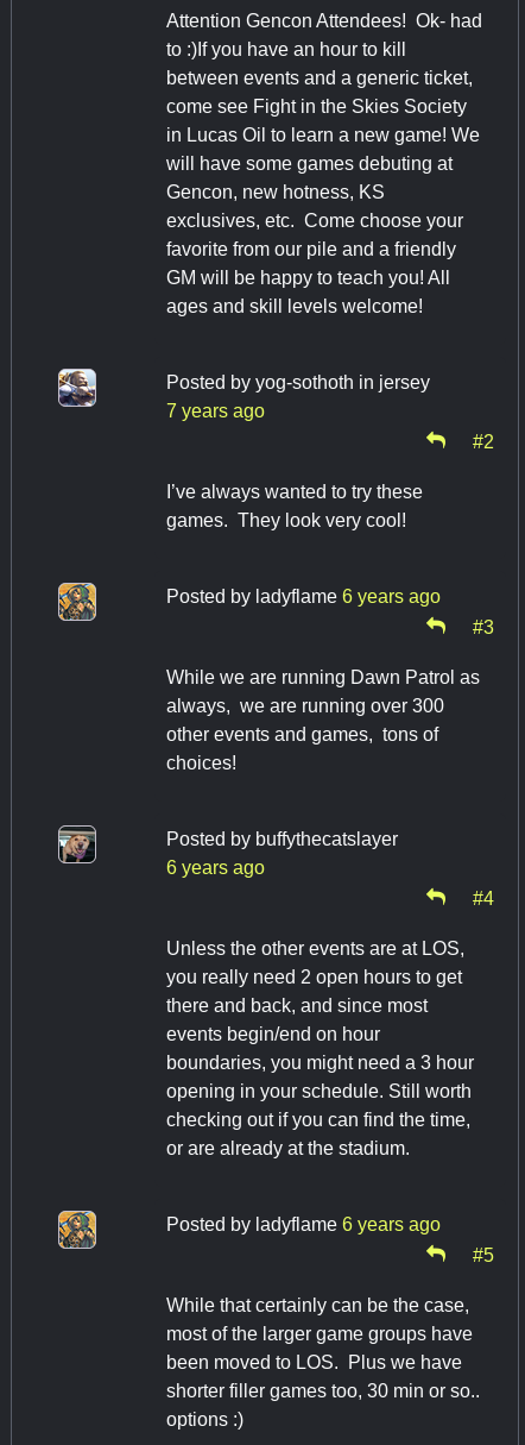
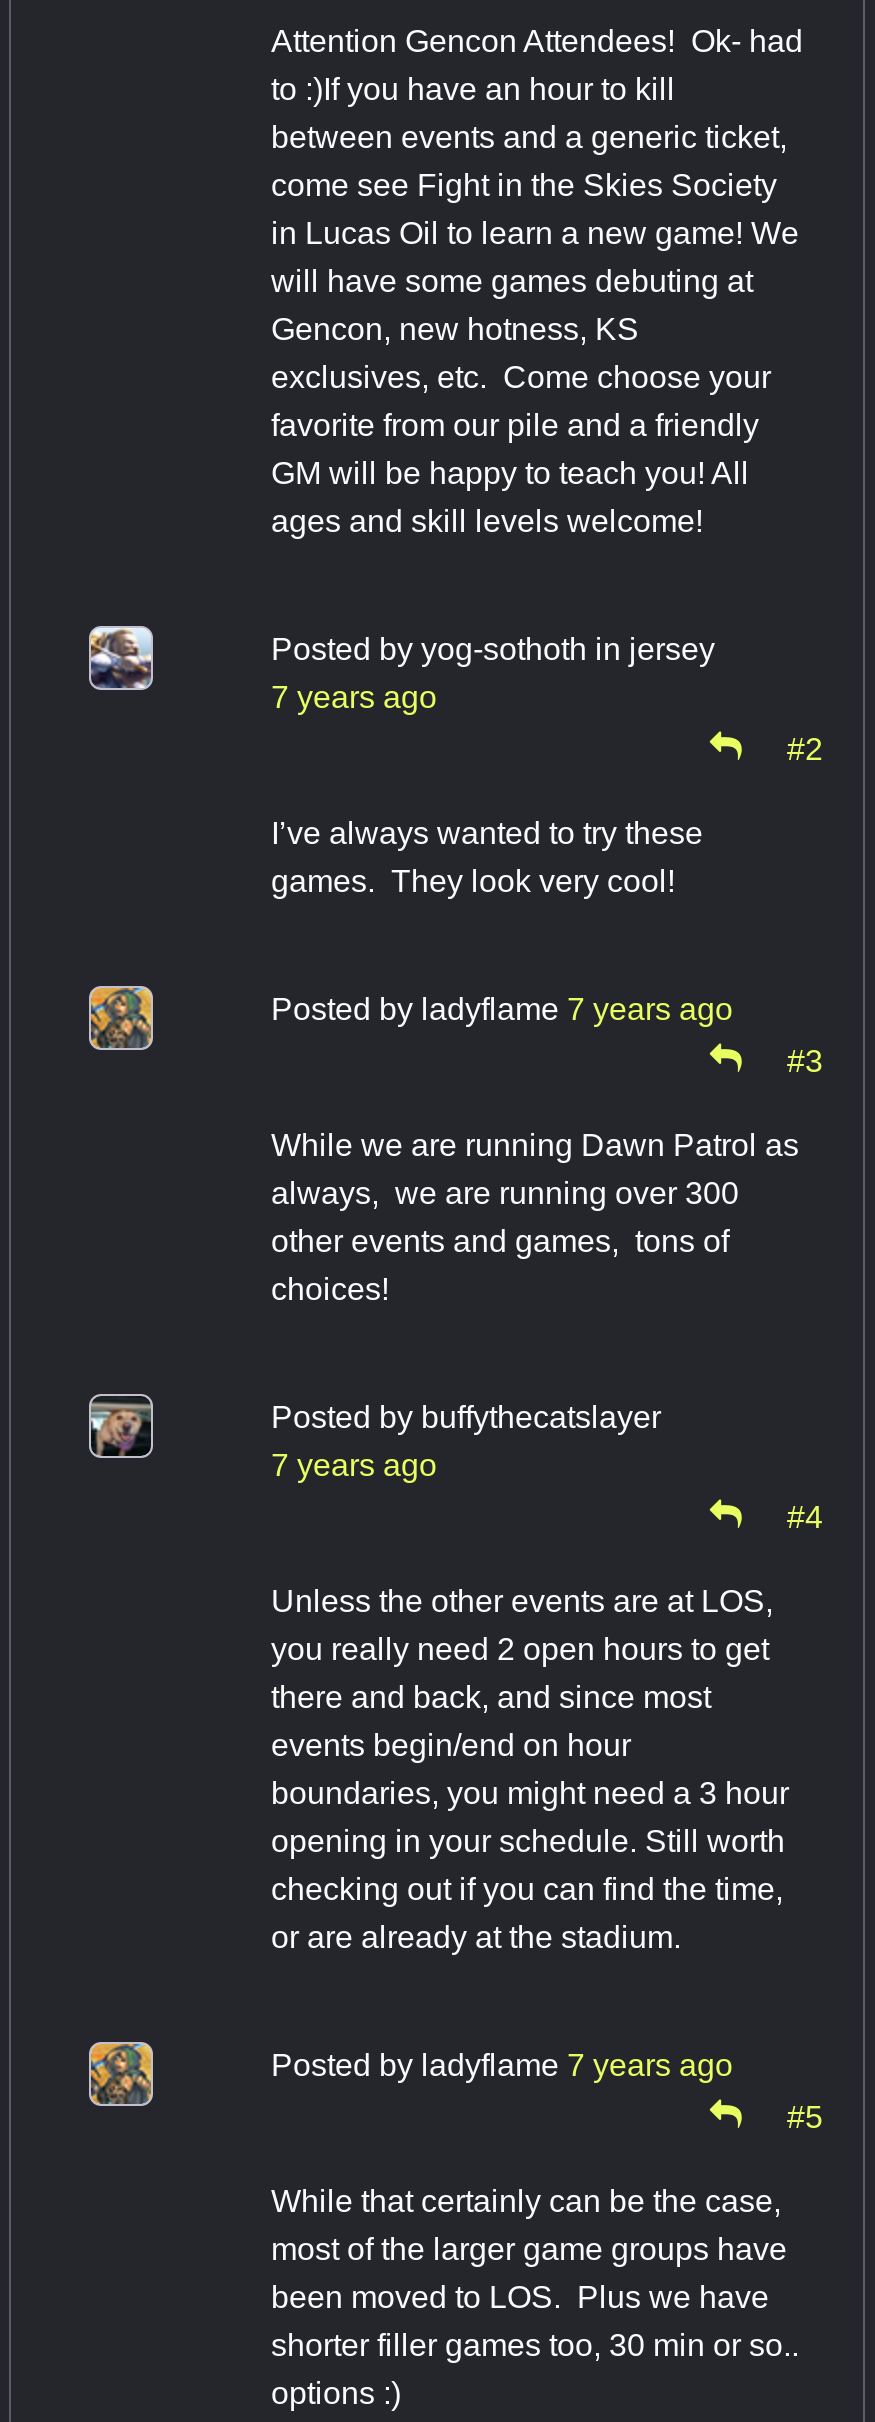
- Posted by ladyflame 6 years ago
+ Posted by ladyflame 7 years ago

- 6 years ago
+ 7 years ago

- Posted by ladyflame 6 years ago
+ Posted by ladyflame 7 years ago
